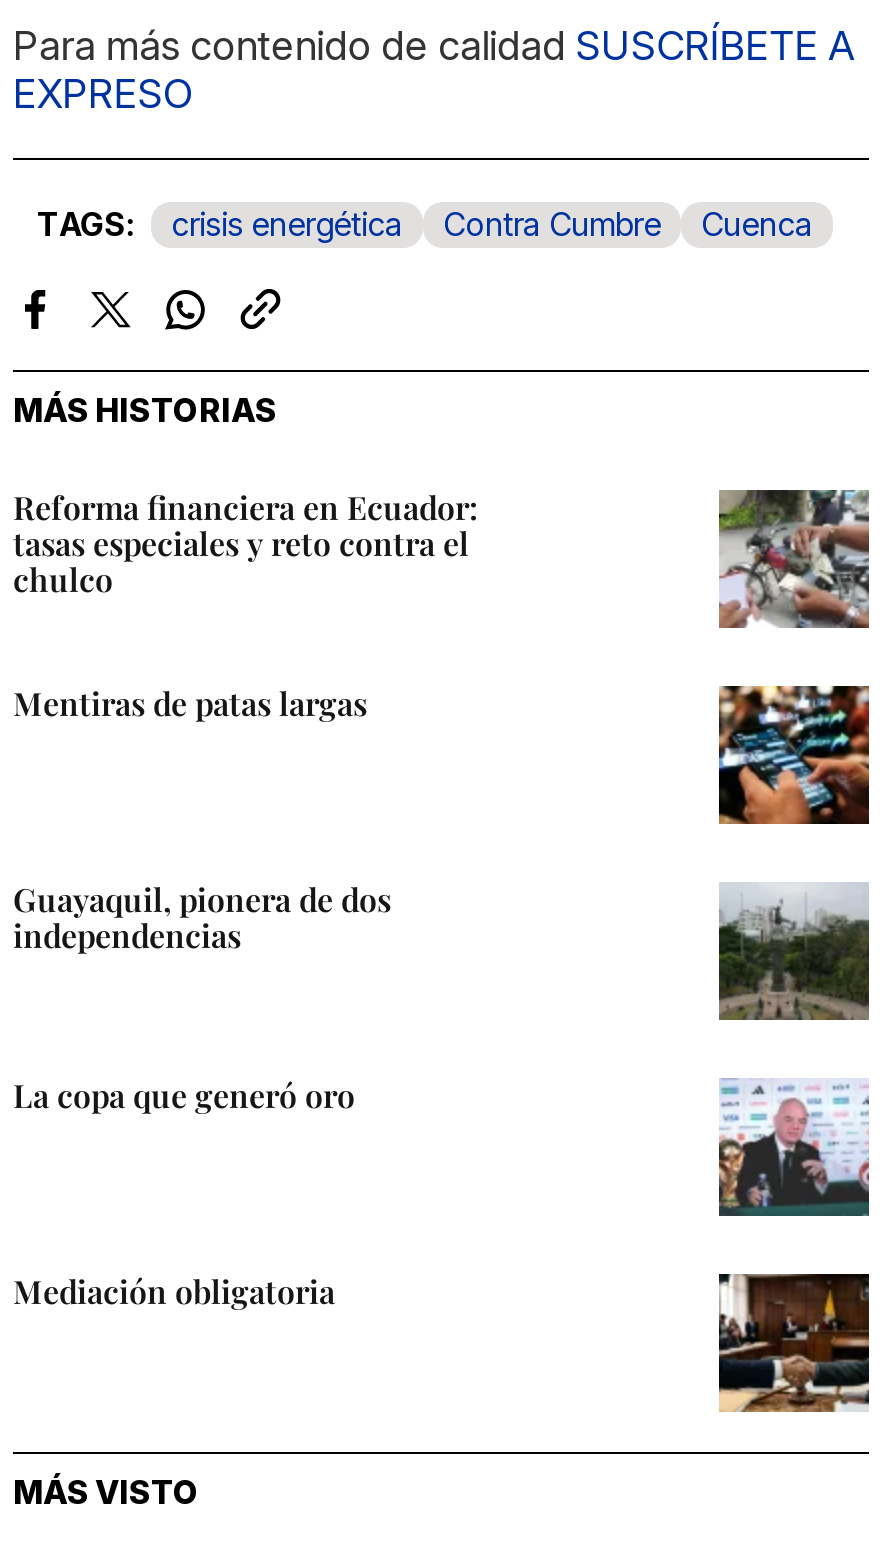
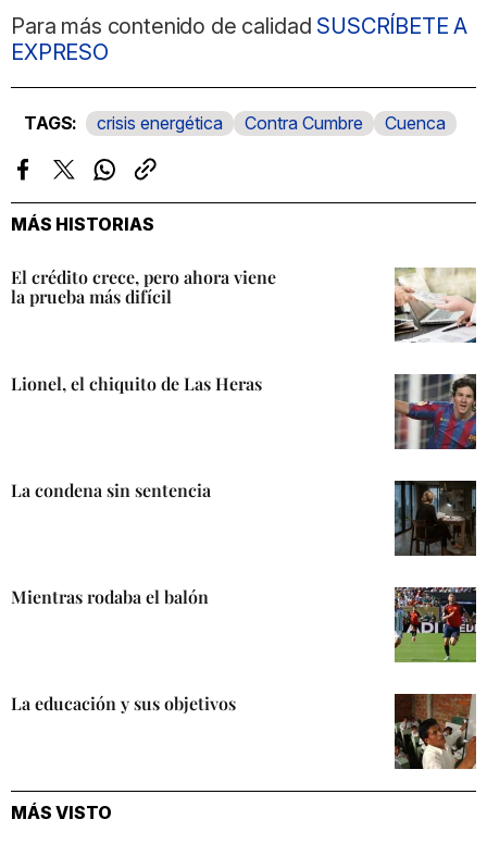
- Reforma financiera en Ecuador:
- tasas especiales y reto contra el
- chulco
+ El crédito crece, pero ahora viene
+ la prueba más difícil

- [image]
+ [image]

- Mentiras de patas largas
+ Lionel, el chiquito de Las Heras

- [image]
+ [image]

- Guayaquil, pionera de dos
- independencias
+ La condena sin sentencia

- [image]
+ [image]

- La copa que generó oro
+ Mientras rodaba el balón

- [image]
+ [image]

- Mediación obligatoria
+ La educación y sus objetivos

- [image]
+ [image]
